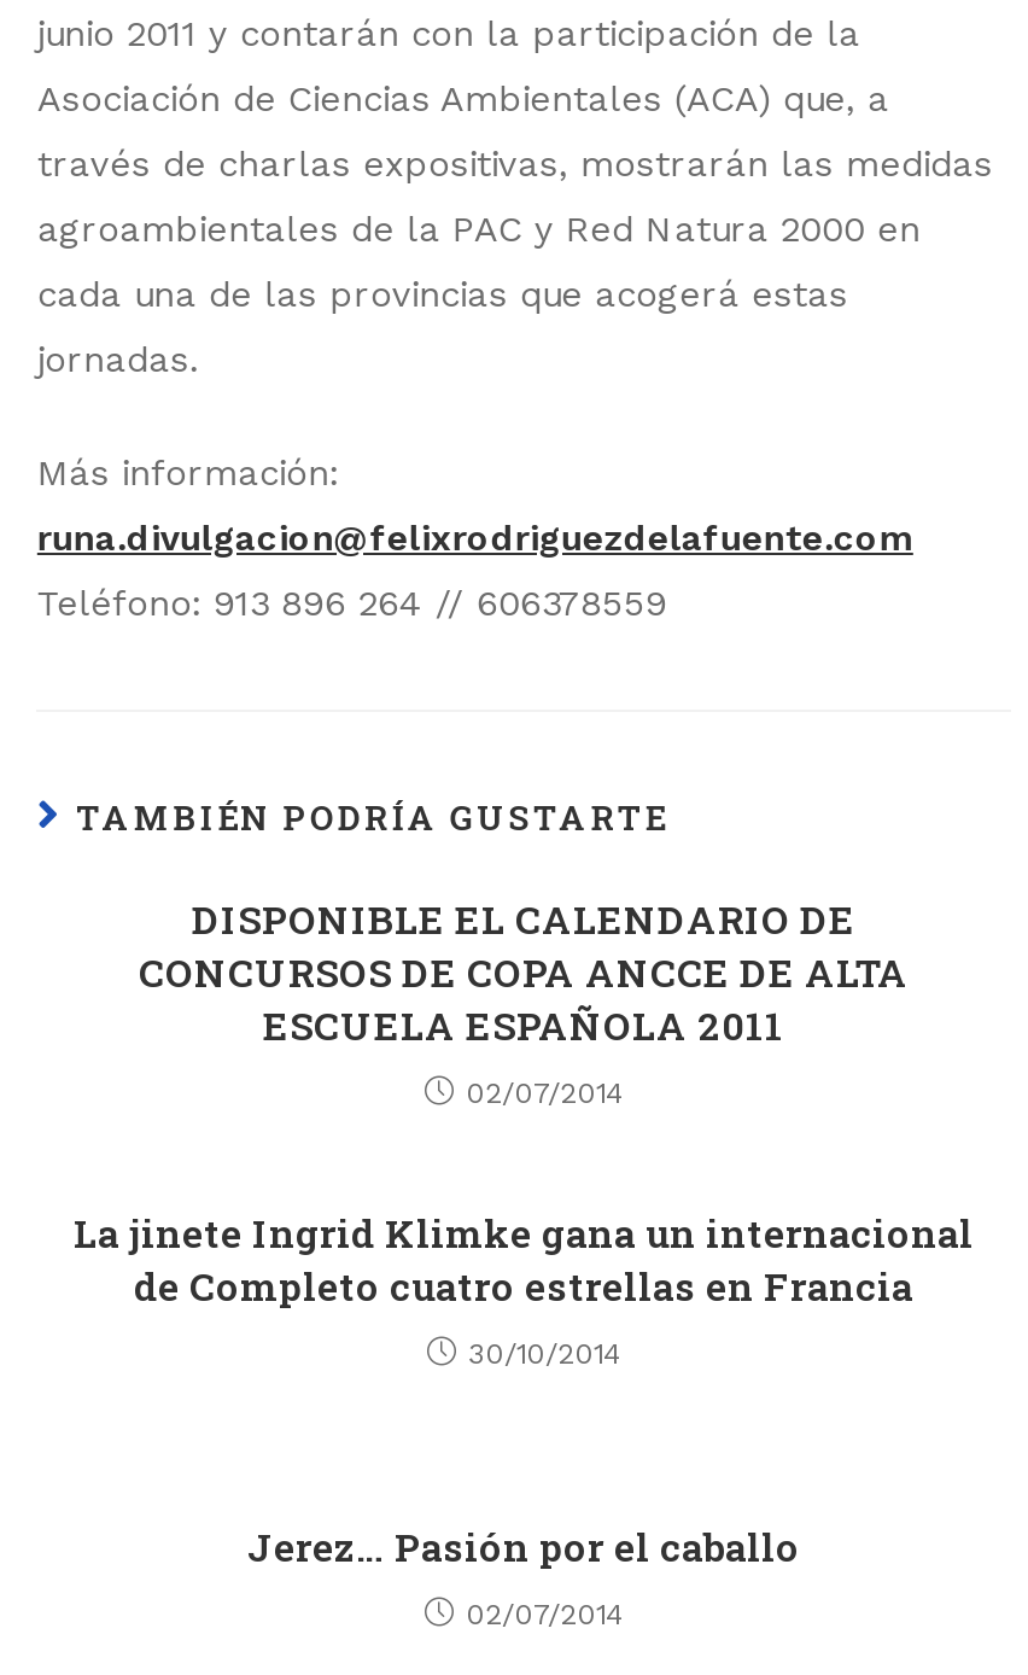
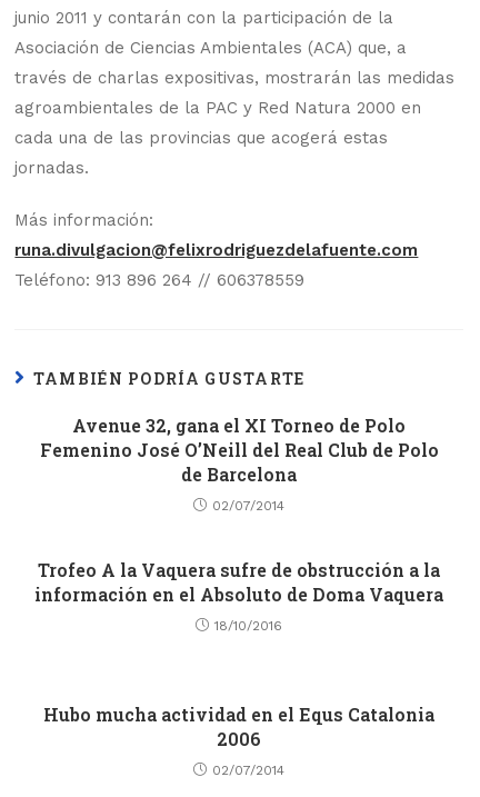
- DISPONIBLE EL CALENDARIO DE
- CONCURSOS DE COPA ANCCE DE ALTA
- ESCUELA ESPAÑOLA 2011
+ Avenue 32, gana el XI Torneo de Polo
+ Femenino José O’Neill del Real Club de Polo
+ de Barcelona

- La jinete Ingrid Klimke gana un internacional
- de Completo cuatro estrellas en Francia
+ Trofeo A la Vaquera sufre de obstrucción a la
+ información en el Absoluto de Doma Vaquera

- 30/10/2014
+ 18/10/2016

- Jerez… Pasión por el caballo
+ Hubo mucha actividad en el Equs Catalonia
+ 2006
